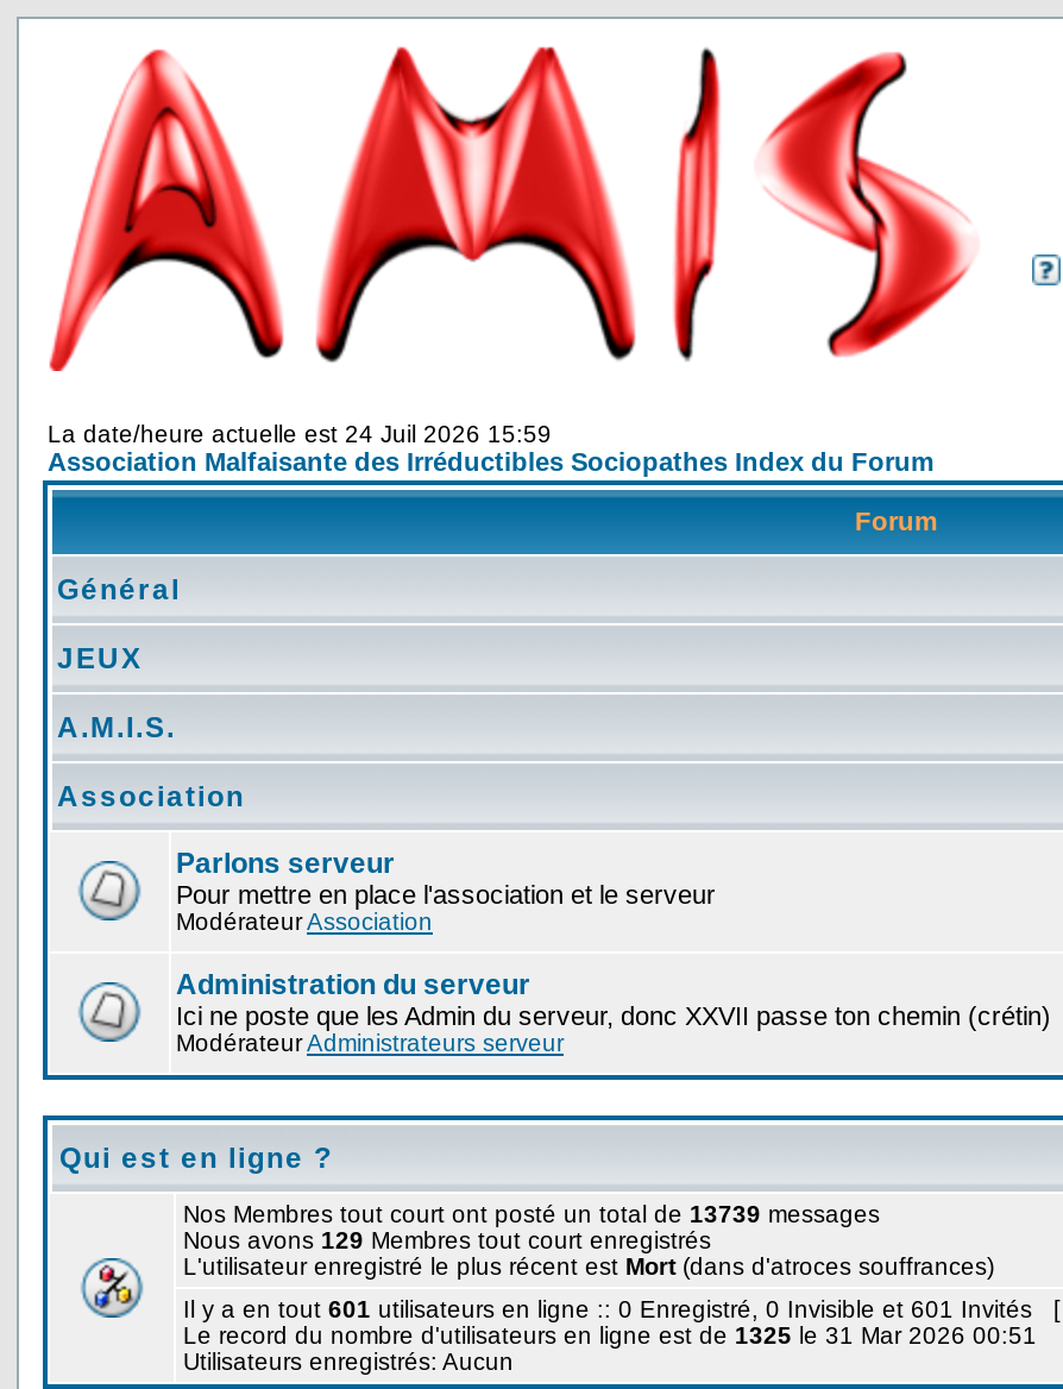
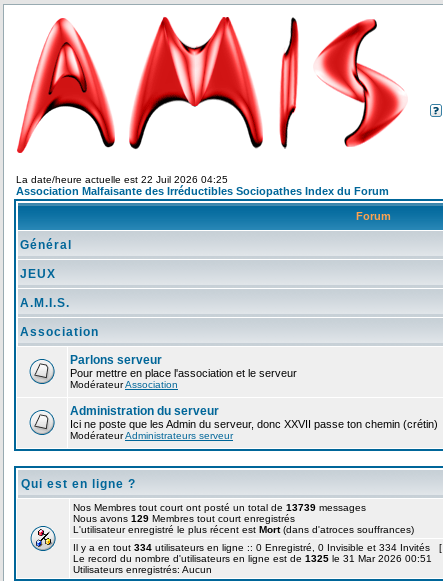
- La date/heure actuelle est 24 Juil 2026 15:59
+ La date/heure actuelle est 22 Juil 2026 04:25

- Il y a en tout 601 utilisateurs en ligne :: 0 Enregistré, 0 Invisible et 601 Invités [
+ Il y a en tout 334 utilisateurs en ligne :: 0 Enregistré, 0 Invisible et 334 Invités [
